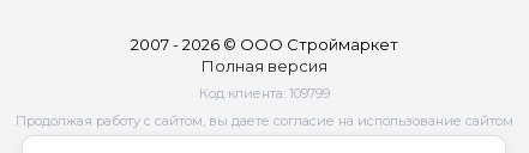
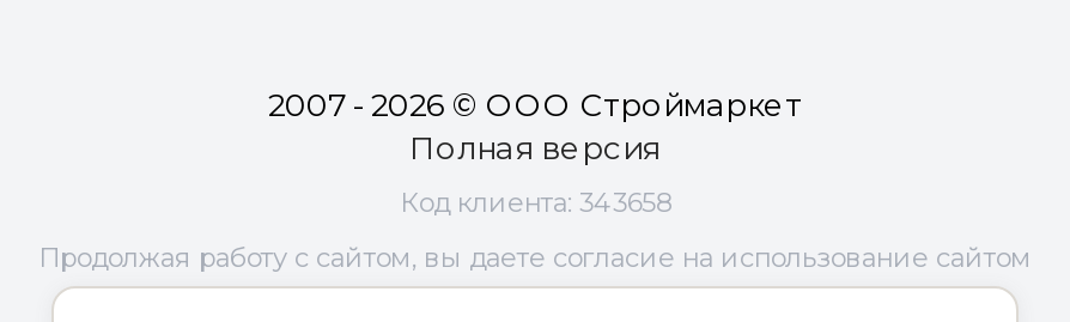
- Код клиента: 109799
+ Код клиента: 343658
